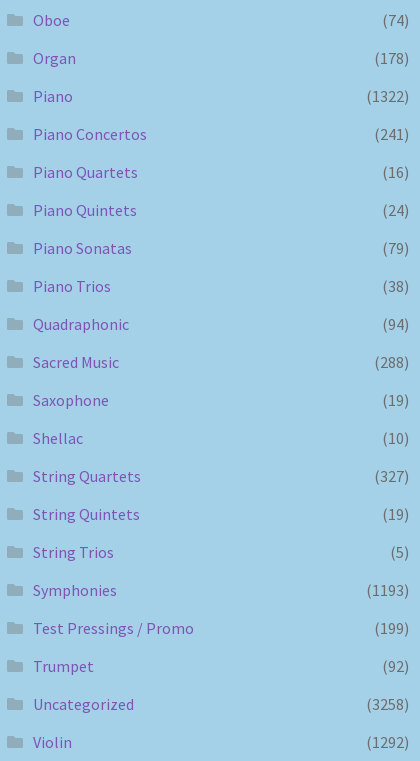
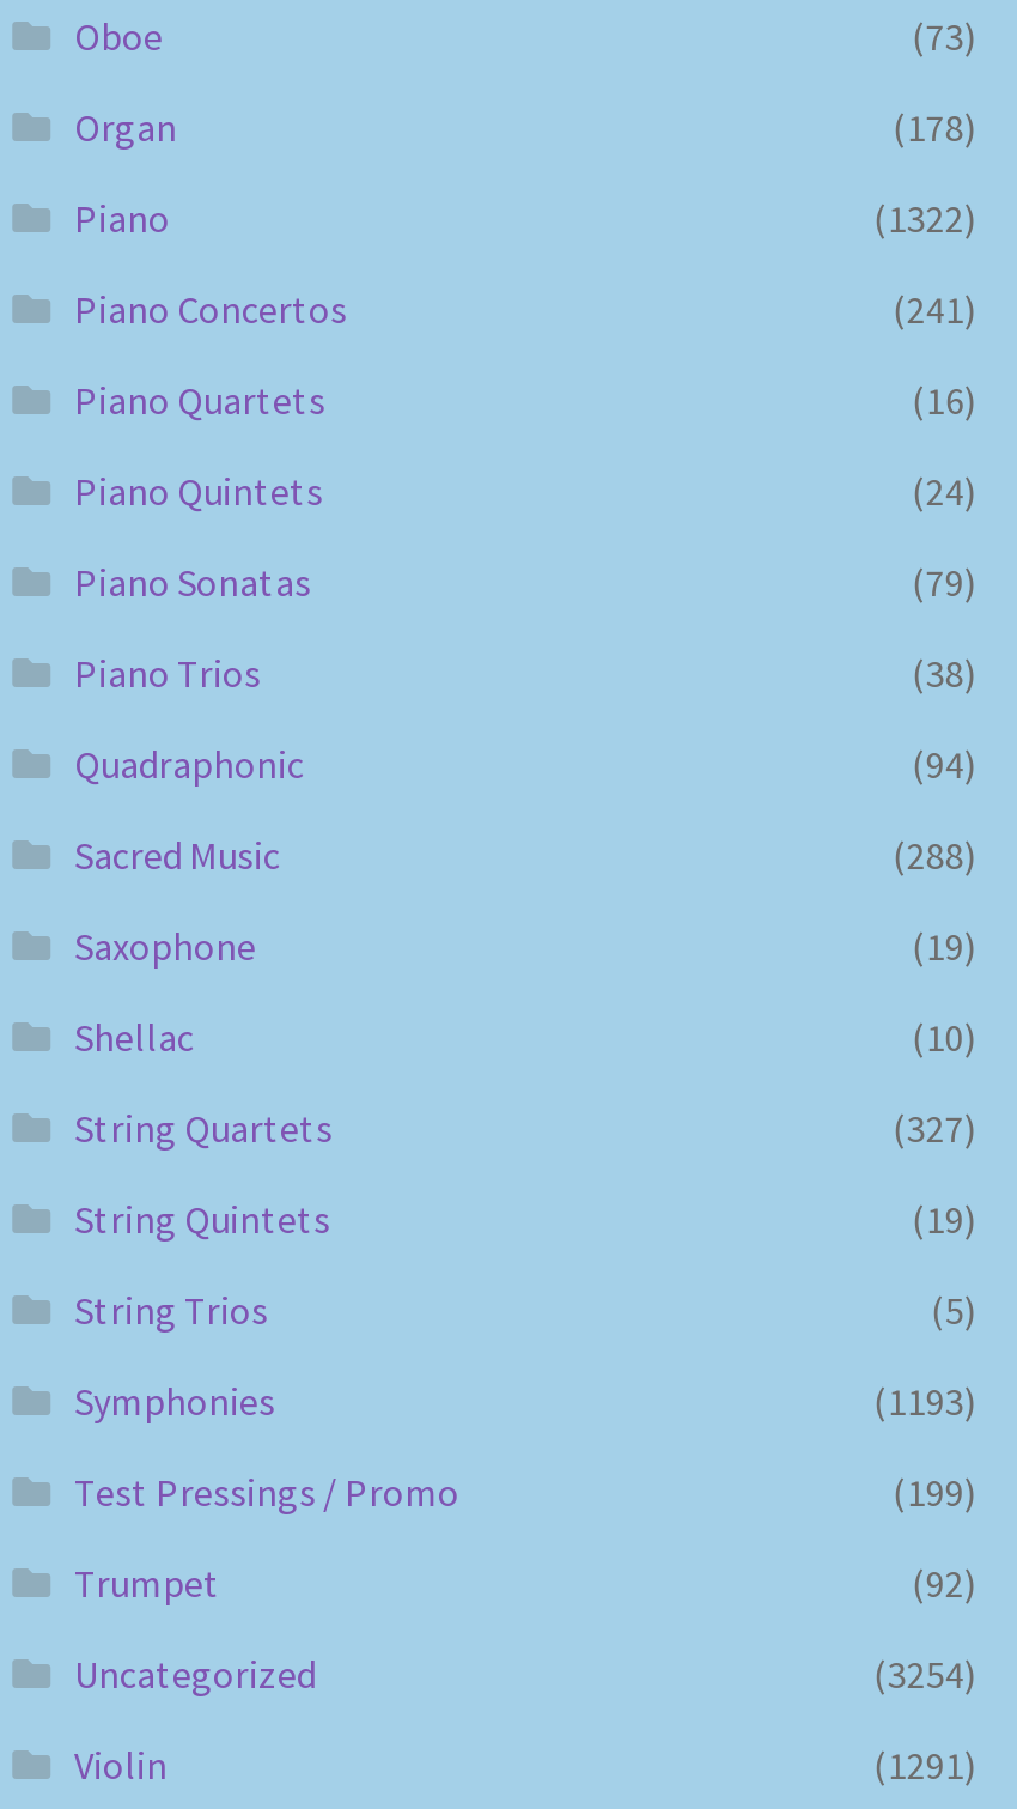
- (74)
+ (73)

- (3258)
+ (3254)

- (1292)
+ (1291)
